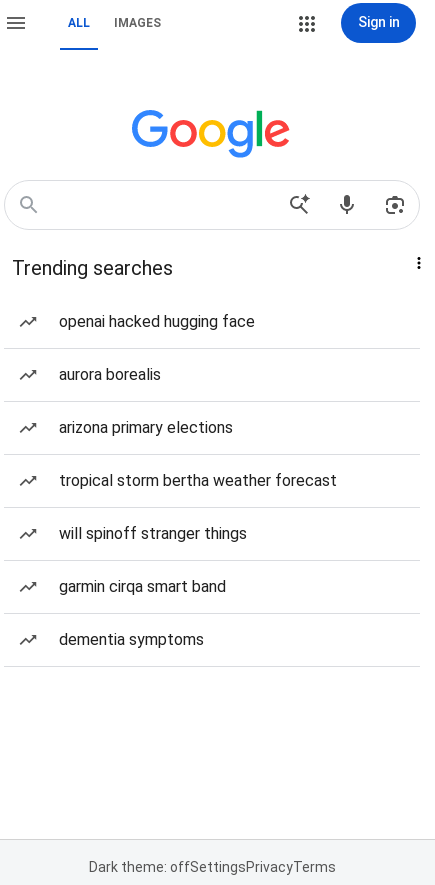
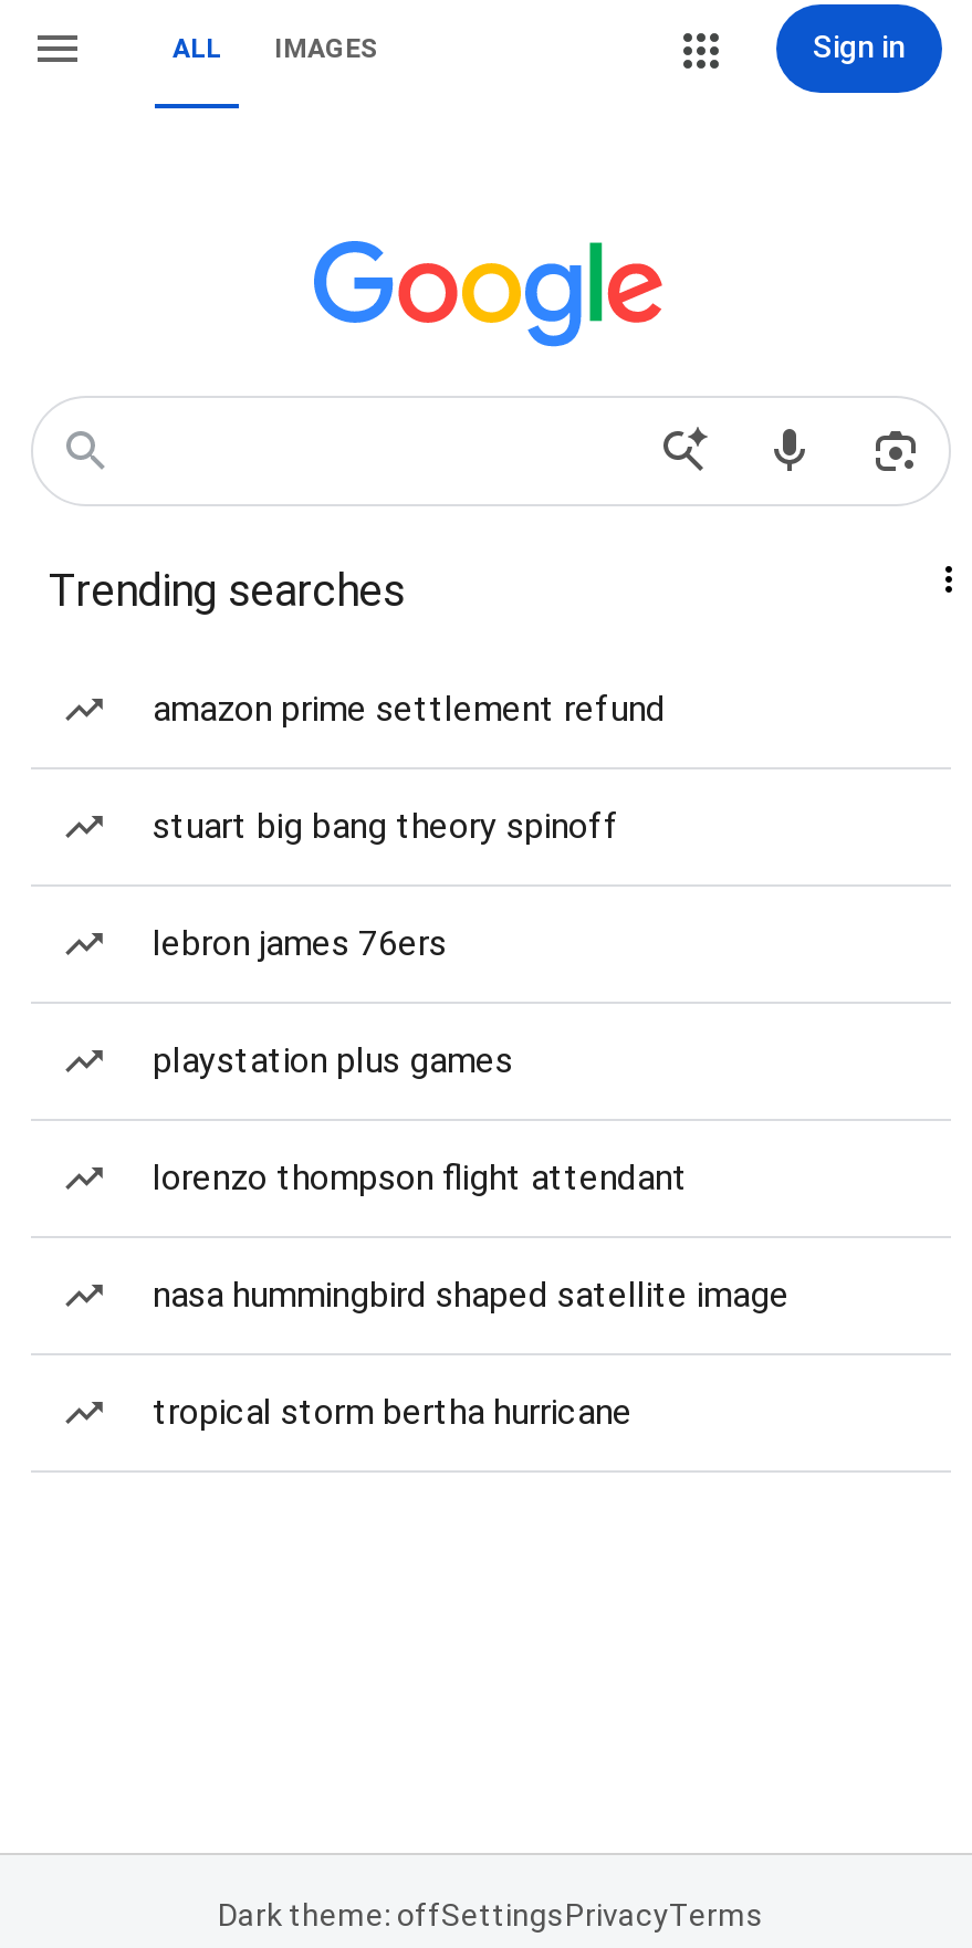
- openai hacked hugging face
+ amazon prime settlement refund

- aurora borealis
+ stuart big bang theory spinoff

- arizona primary elections
+ lebron james 76ers

- tropical storm bertha weather forecast
+ playstation plus games

- will spinoff stranger things
+ lorenzo thompson flight attendant

- garmin cirqa smart band
+ nasa hummingbird shaped satellite image

- dementia symptoms
+ tropical storm bertha hurricane
